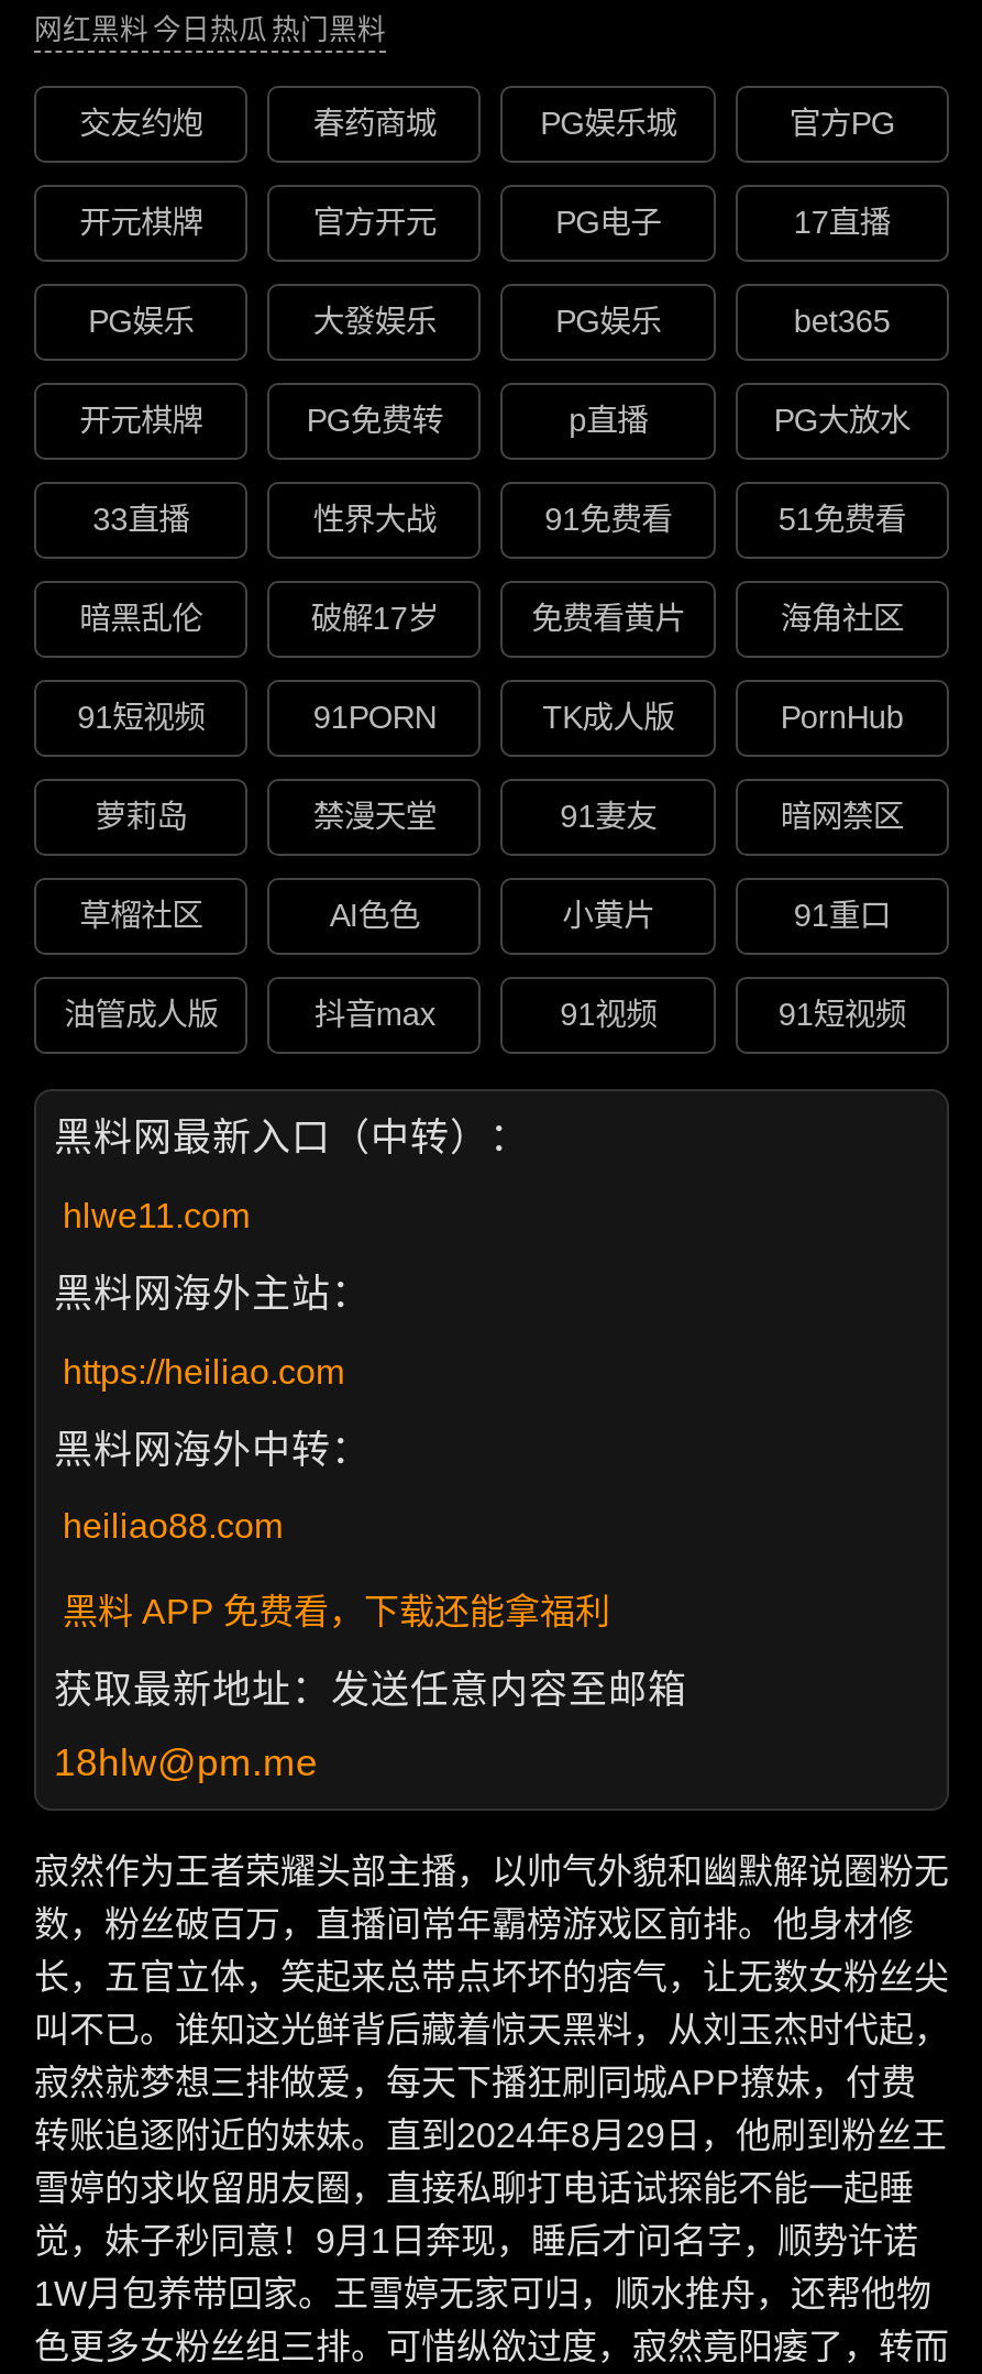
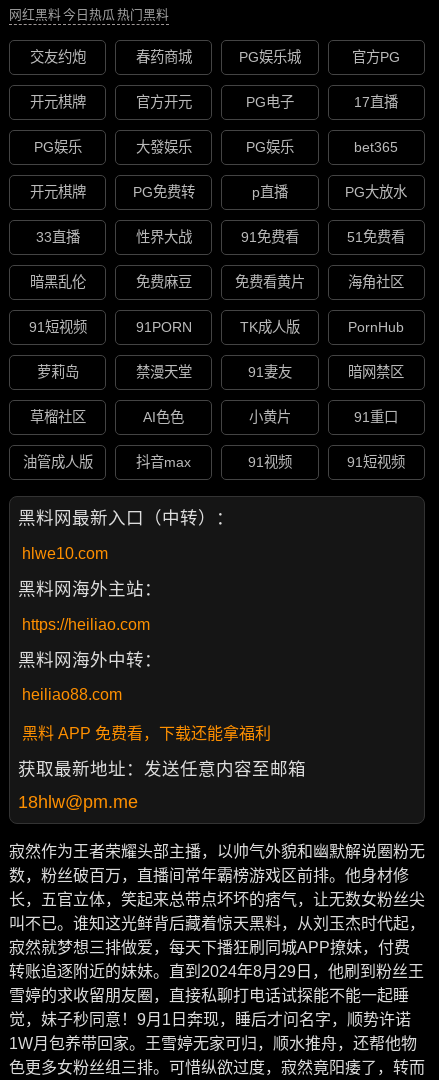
- 破解17岁
+ 免费麻豆

- hlwe11.com
+ hlwe10.com
